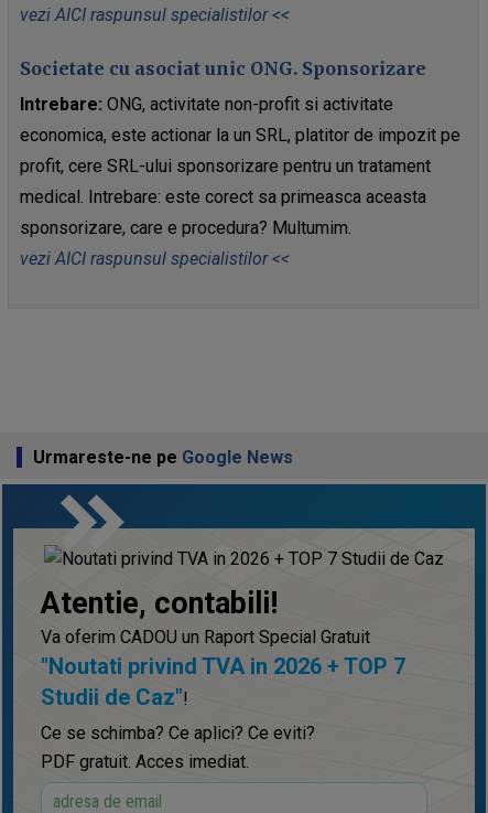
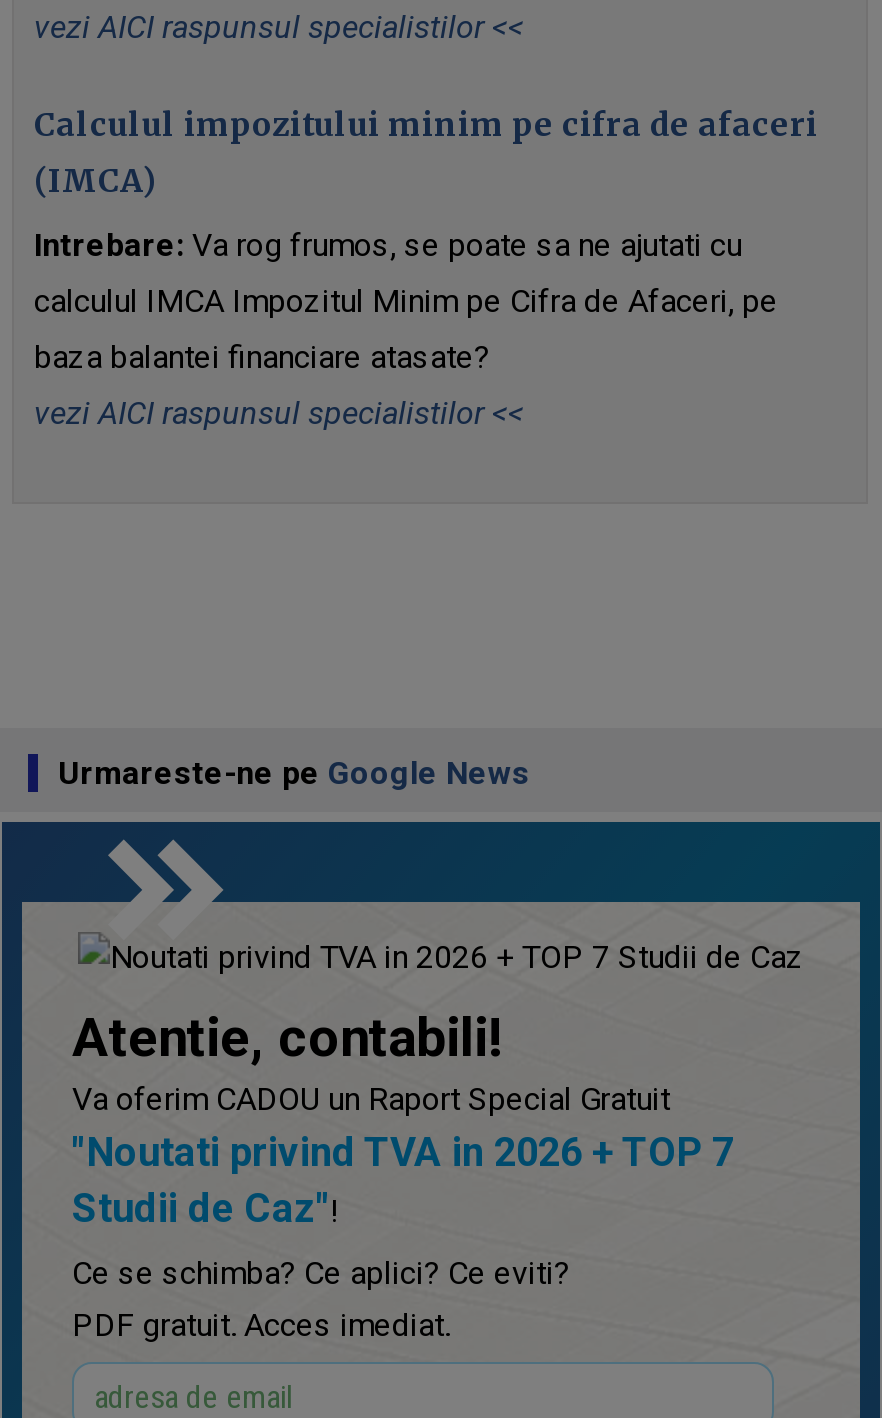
- Societate cu asociat unic ONG. Sponsorizare
- Intrebare: ONG, activitate non-profit si activitate
- economica, este actionar la un SRL, platitor de impozit pe
- profit, cere SRL-ului sponsorizare pentru un tratament
- medical. Intrebare: este corect sa primeasca aceasta
- sponsorizare, care e procedura? Multumim.
+ Calculul impozitului minim pe cifra de afaceri
+ (IMCA)
+ Intrebare: Va rog frumos, se poate sa ne ajutati cu
+ calculul IMCA Impozitul Minim pe Cifra de Afaceri, pe
+ baza balantei financiare atasate?
